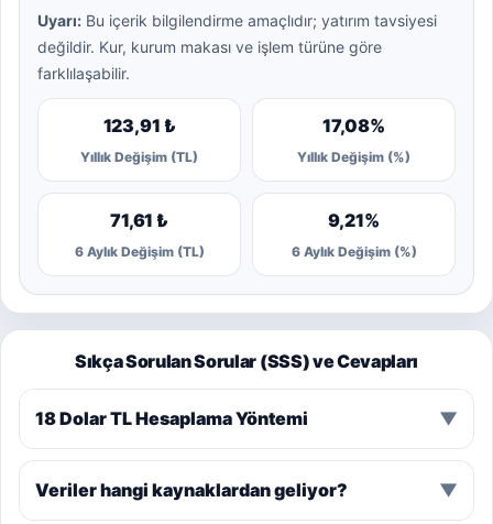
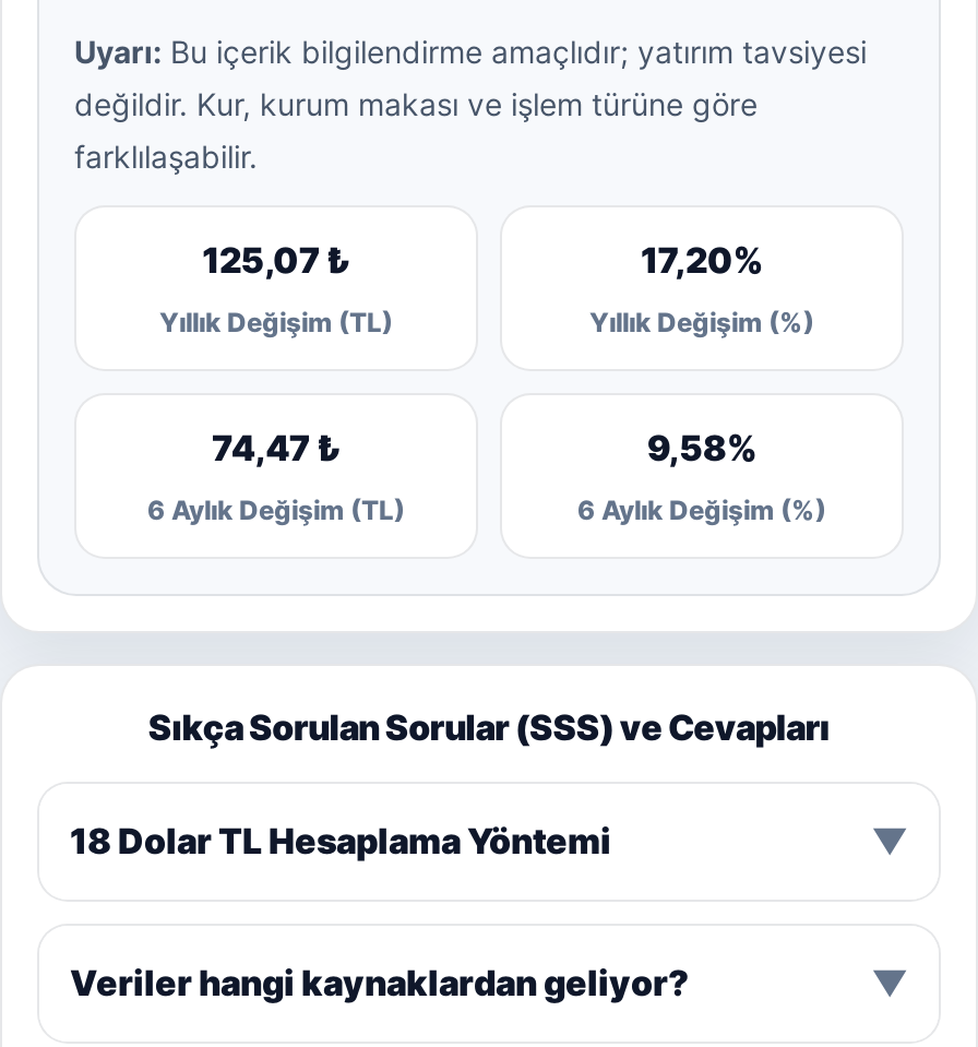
- 123,91 ₺
+ 125,07 ₺

- 17,08%
+ 17,20%

- 71,61 ₺
+ 74,47 ₺

- 9,21%
+ 9,58%
